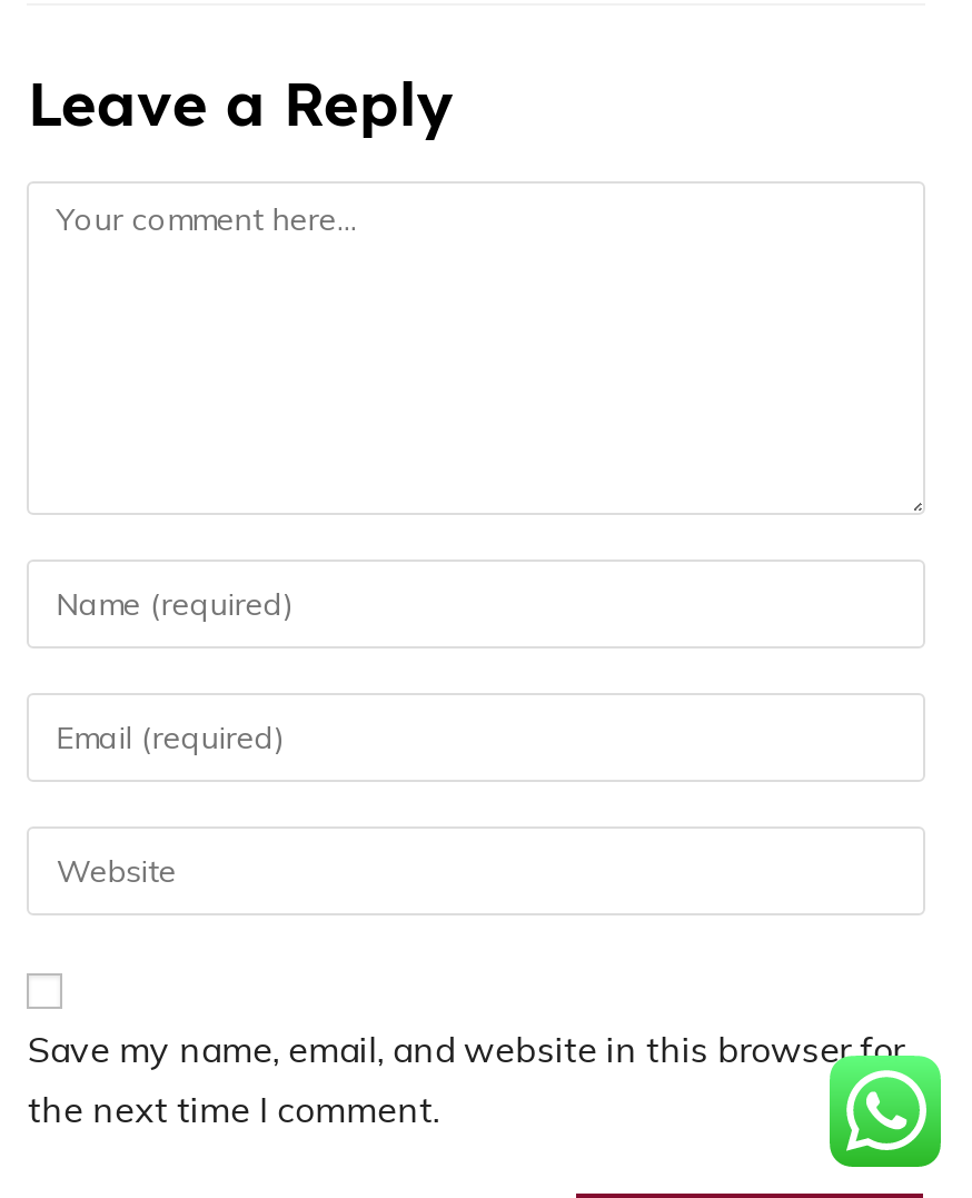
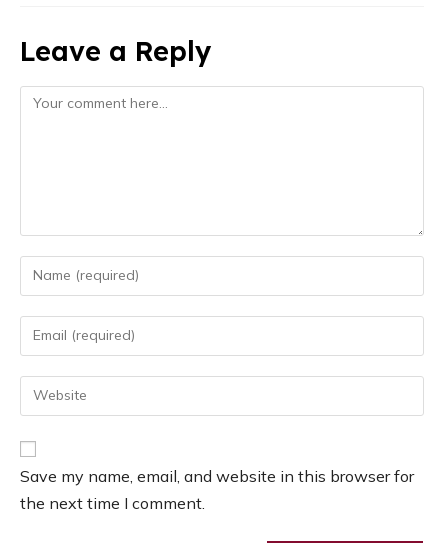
- [image]
